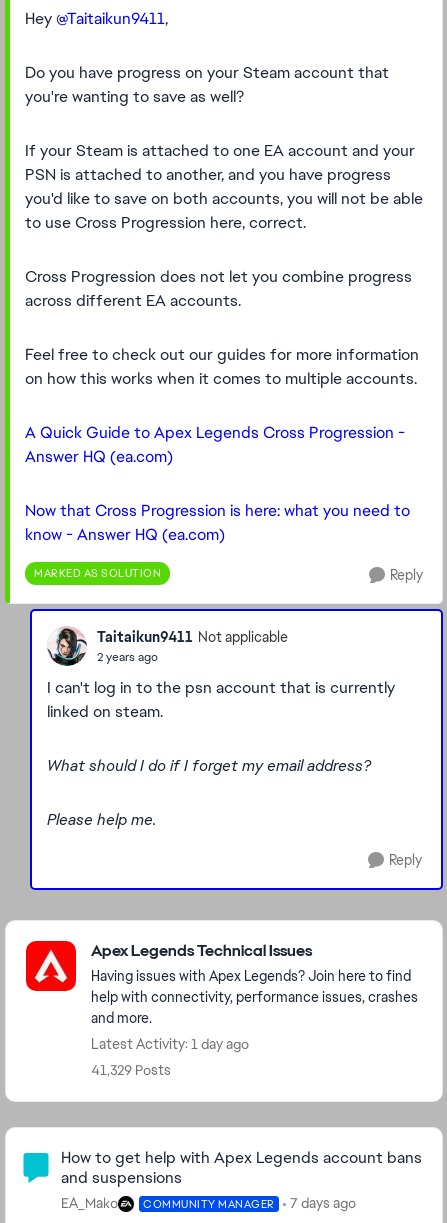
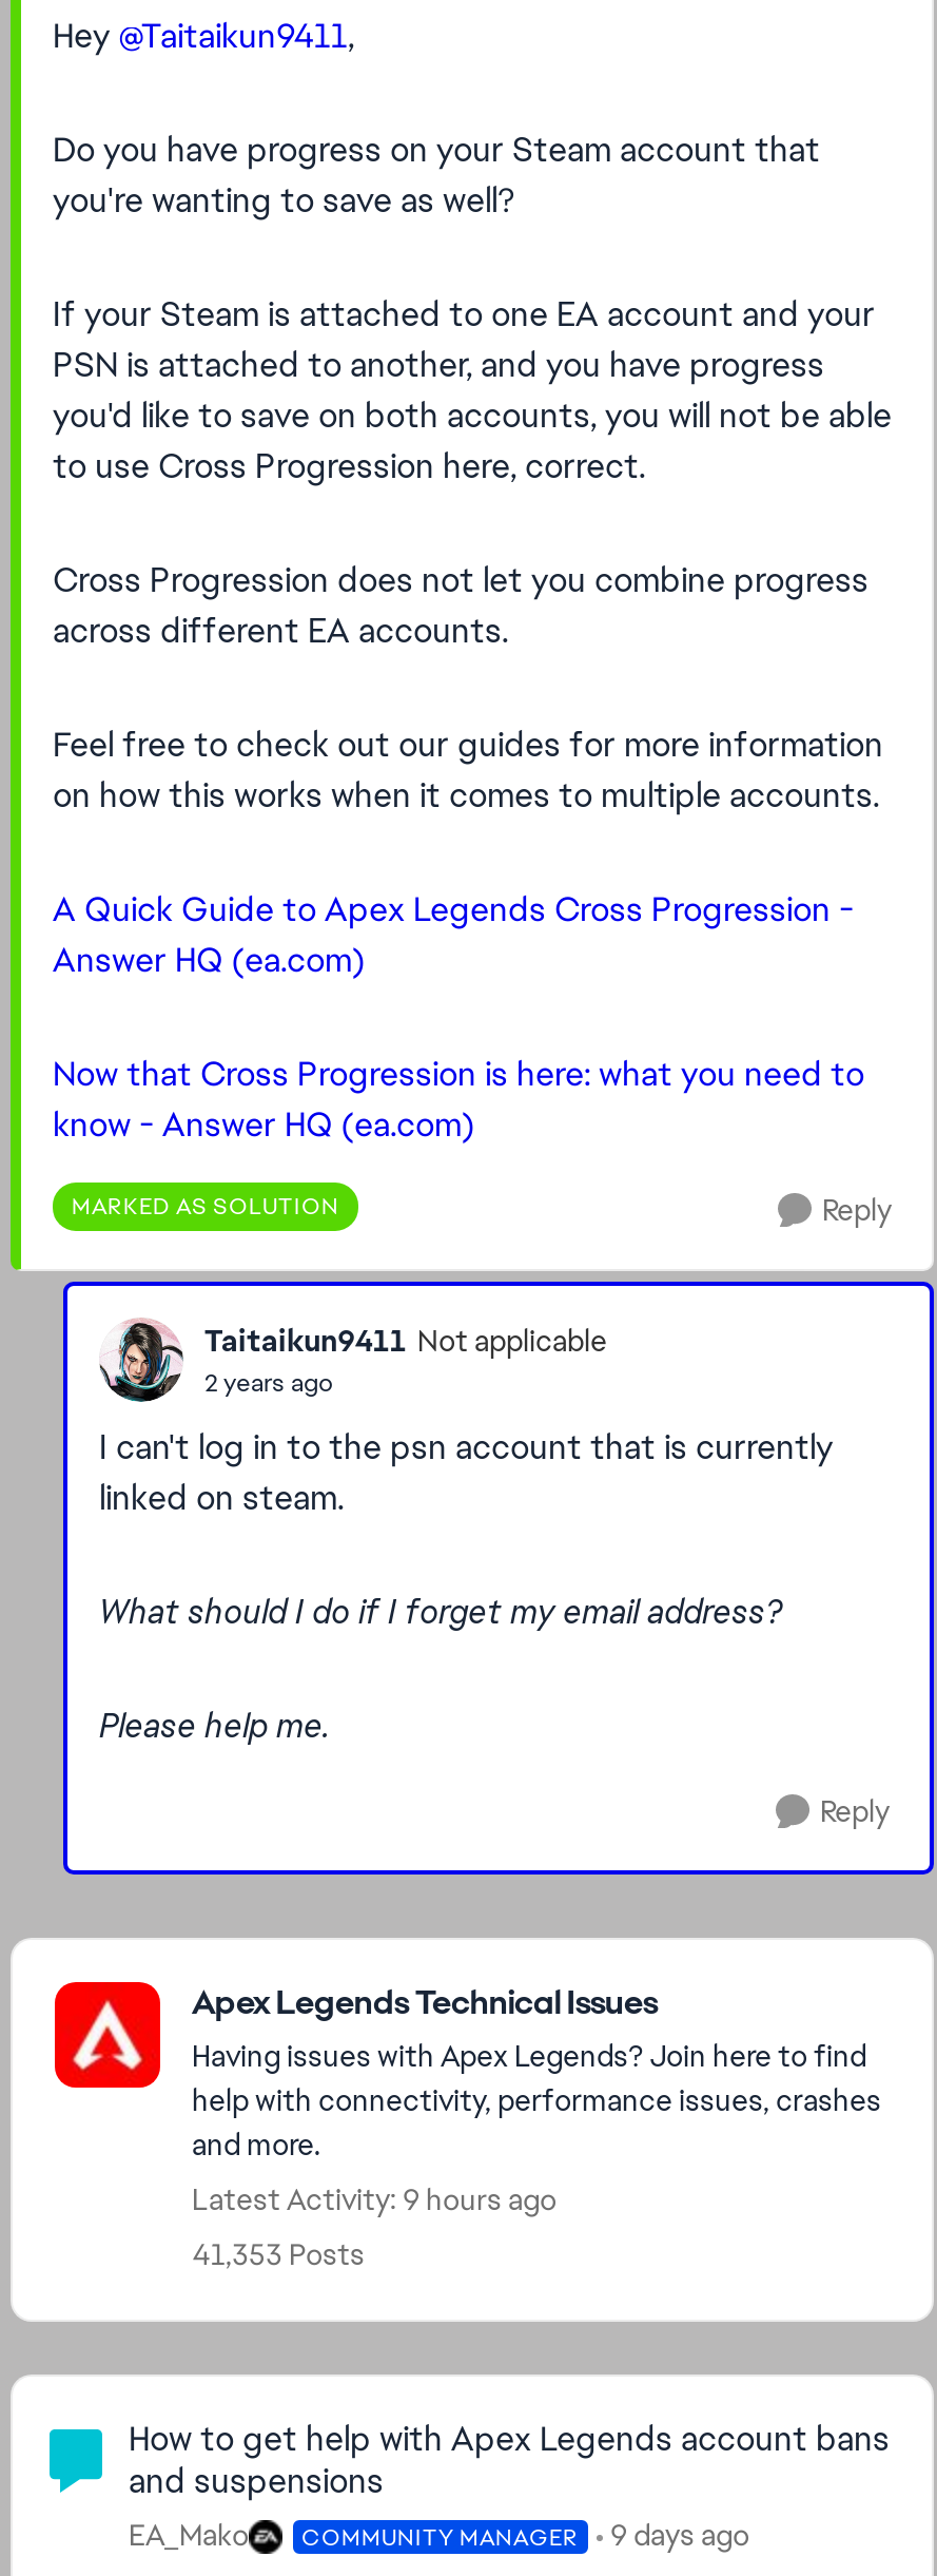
- Latest Activity: 1 day ago
+ Latest Activity: 9 hours ago

- 41,329 Posts
+ 41,353 Posts

- EA_Mako COMMUNITY MANAGER 7 days ago
+ EA_Mako COMMUNITY MANAGER 9 days ago
